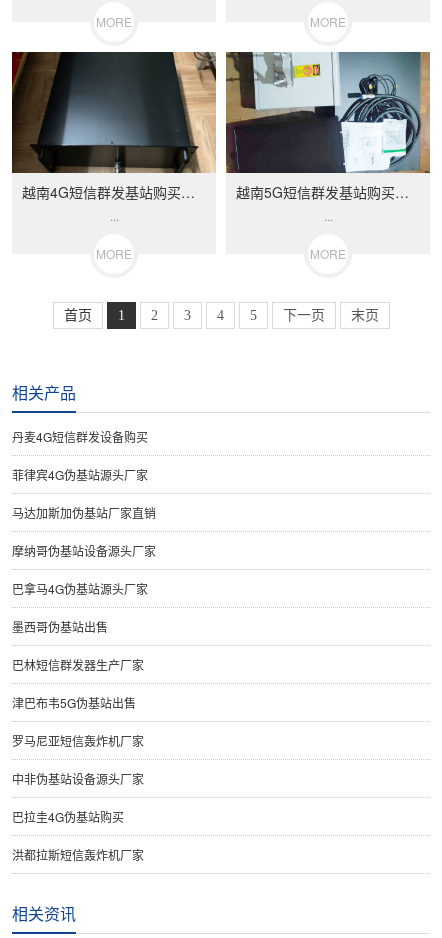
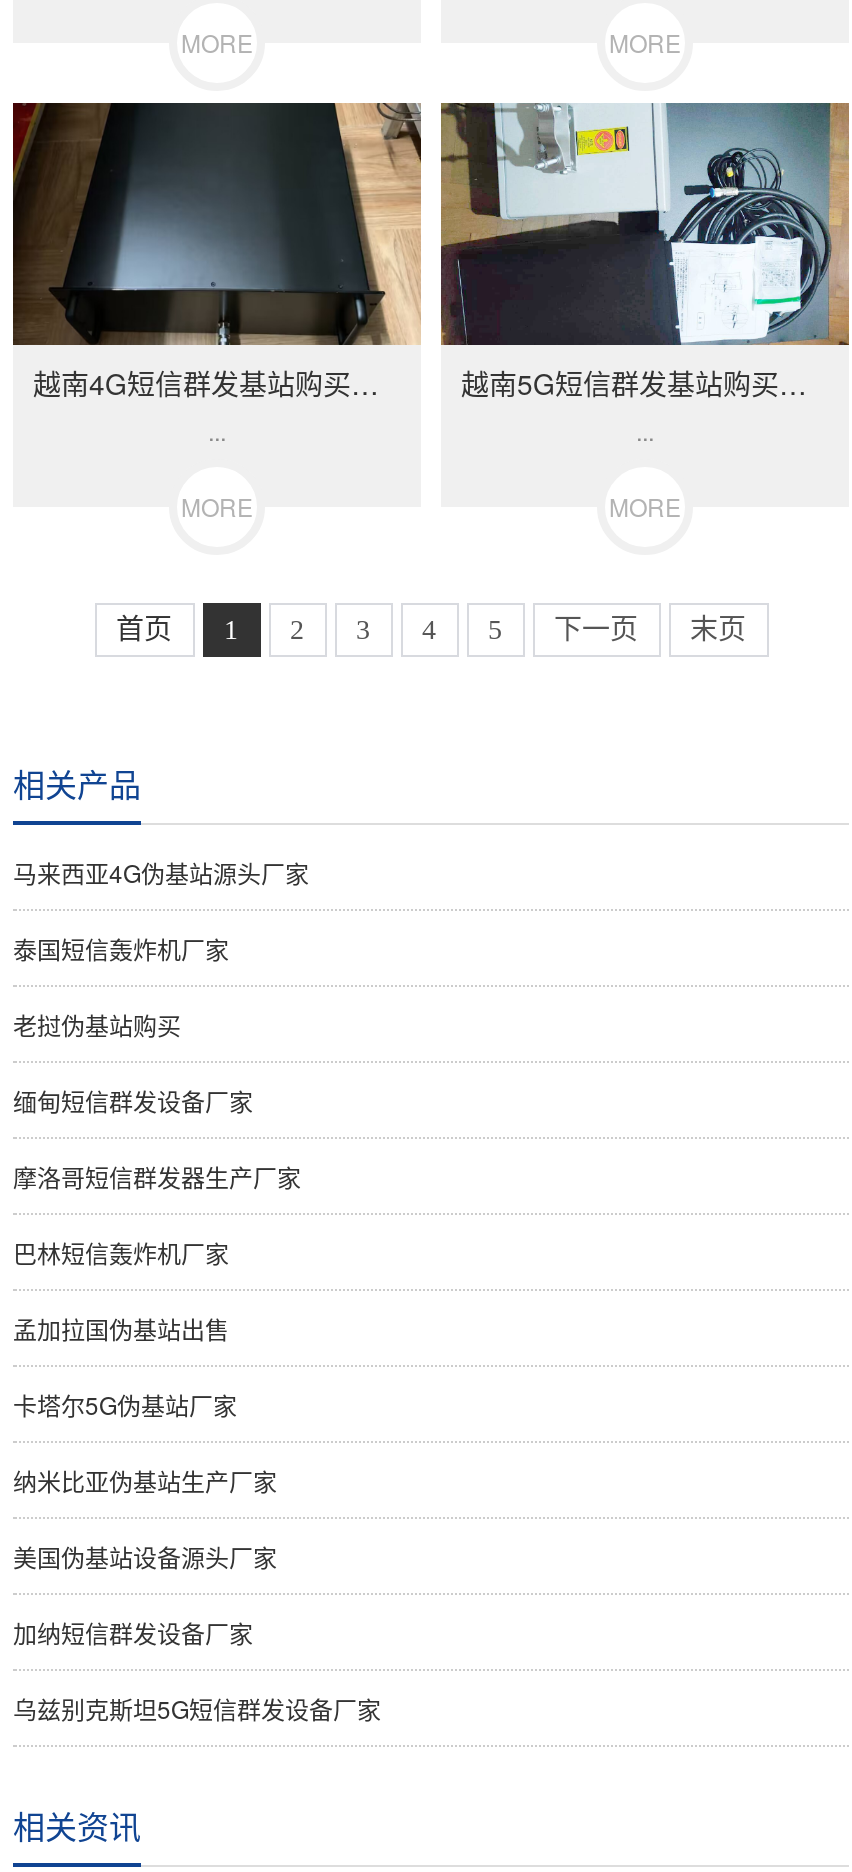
- 丹麦4G短信群发设备购买
+ 马来西亚4G伪基站源头厂家

- 菲律宾4G伪基站源头厂家
+ 泰国短信轰炸机厂家

- 马达加斯加伪基站厂家直销
+ 老挝伪基站购买

- 摩纳哥伪基站设备源头厂家
+ 缅甸短信群发设备厂家

- 巴拿马4G伪基站源头厂家
+ 摩洛哥短信群发器生产厂家

- 墨西哥伪基站出售
+ 巴林短信轰炸机厂家

- 巴林短信群发器生产厂家
+ 孟加拉国伪基站出售

- 津巴布韦5G伪基站出售
+ 卡塔尔5G伪基站厂家

- 罗马尼亚短信轰炸机厂家
+ 纳米比亚伪基站生产厂家

- 中非伪基站设备源头厂家
+ 美国伪基站设备源头厂家

- 巴拉圭4G伪基站购买
+ 加纳短信群发设备厂家

- 洪都拉斯短信轰炸机厂家
+ 乌兹别克斯坦5G短信群发设备厂家
